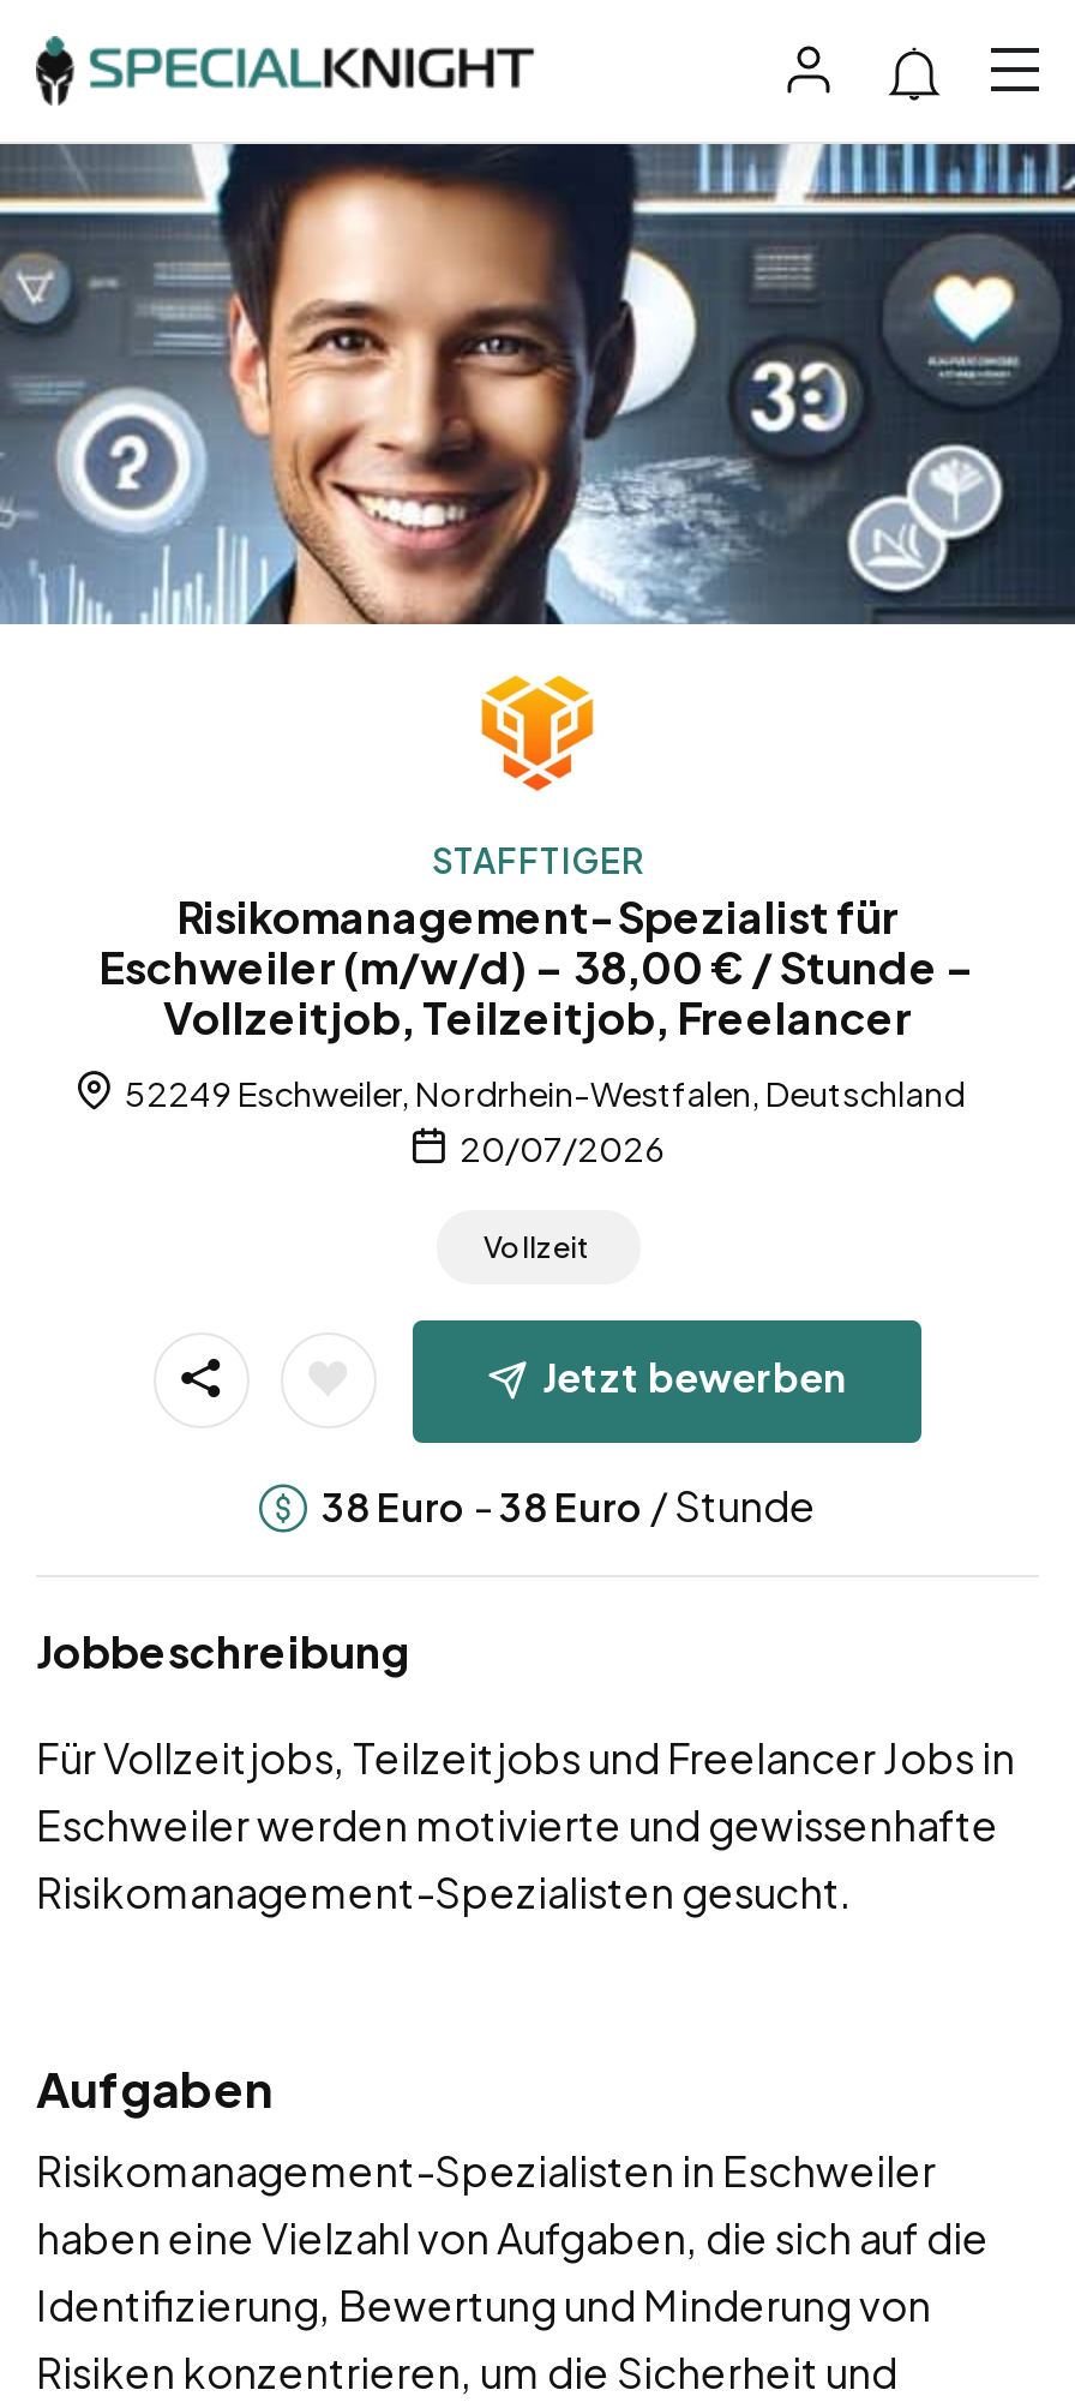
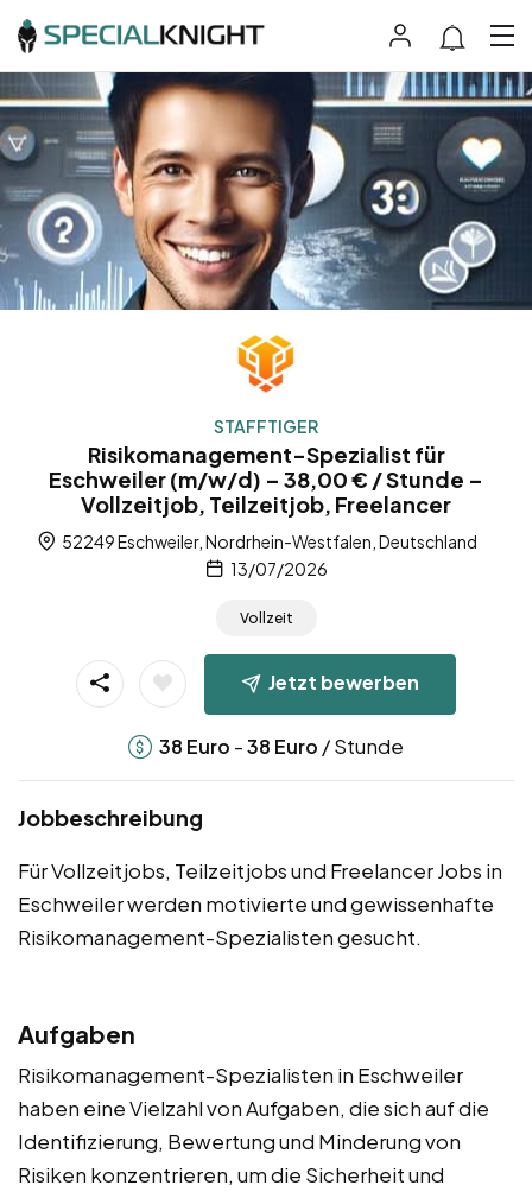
- 20/07/2026
+ 13/07/2026
